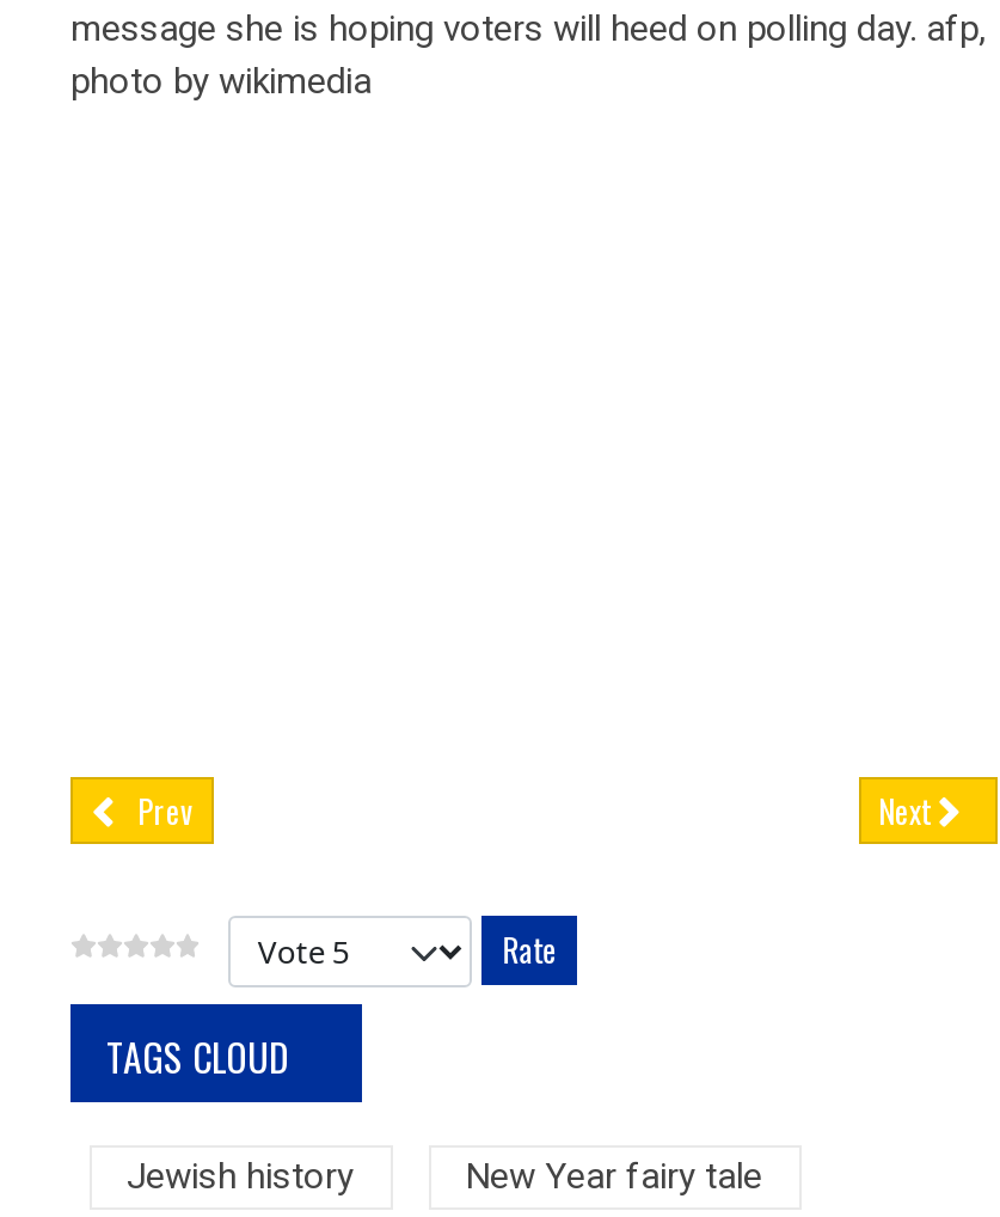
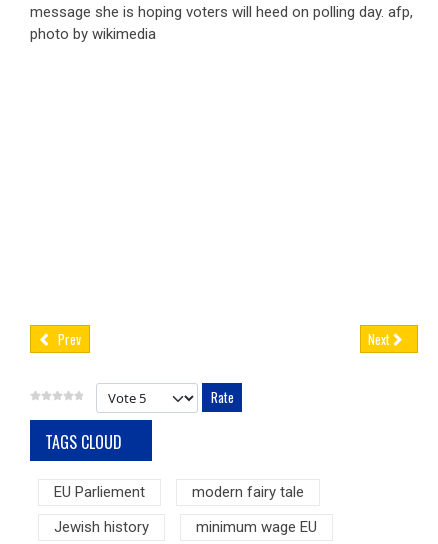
+ EU Parliement
+ modern fairy tale

- New Year fairy tale
+ minimum wage EU
